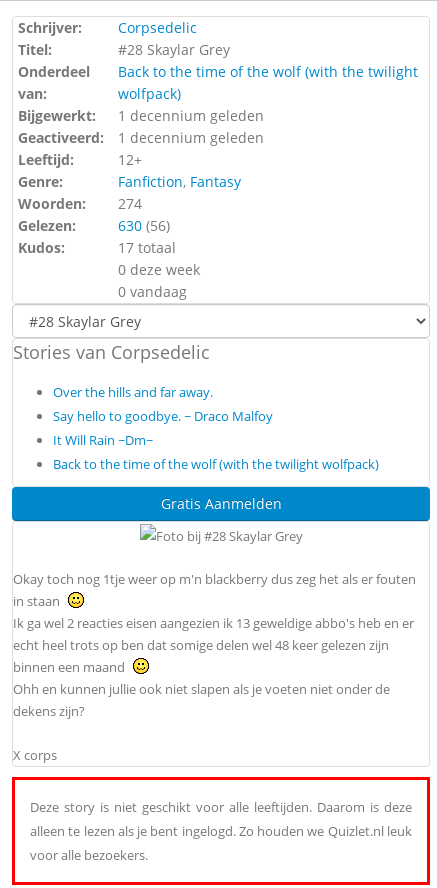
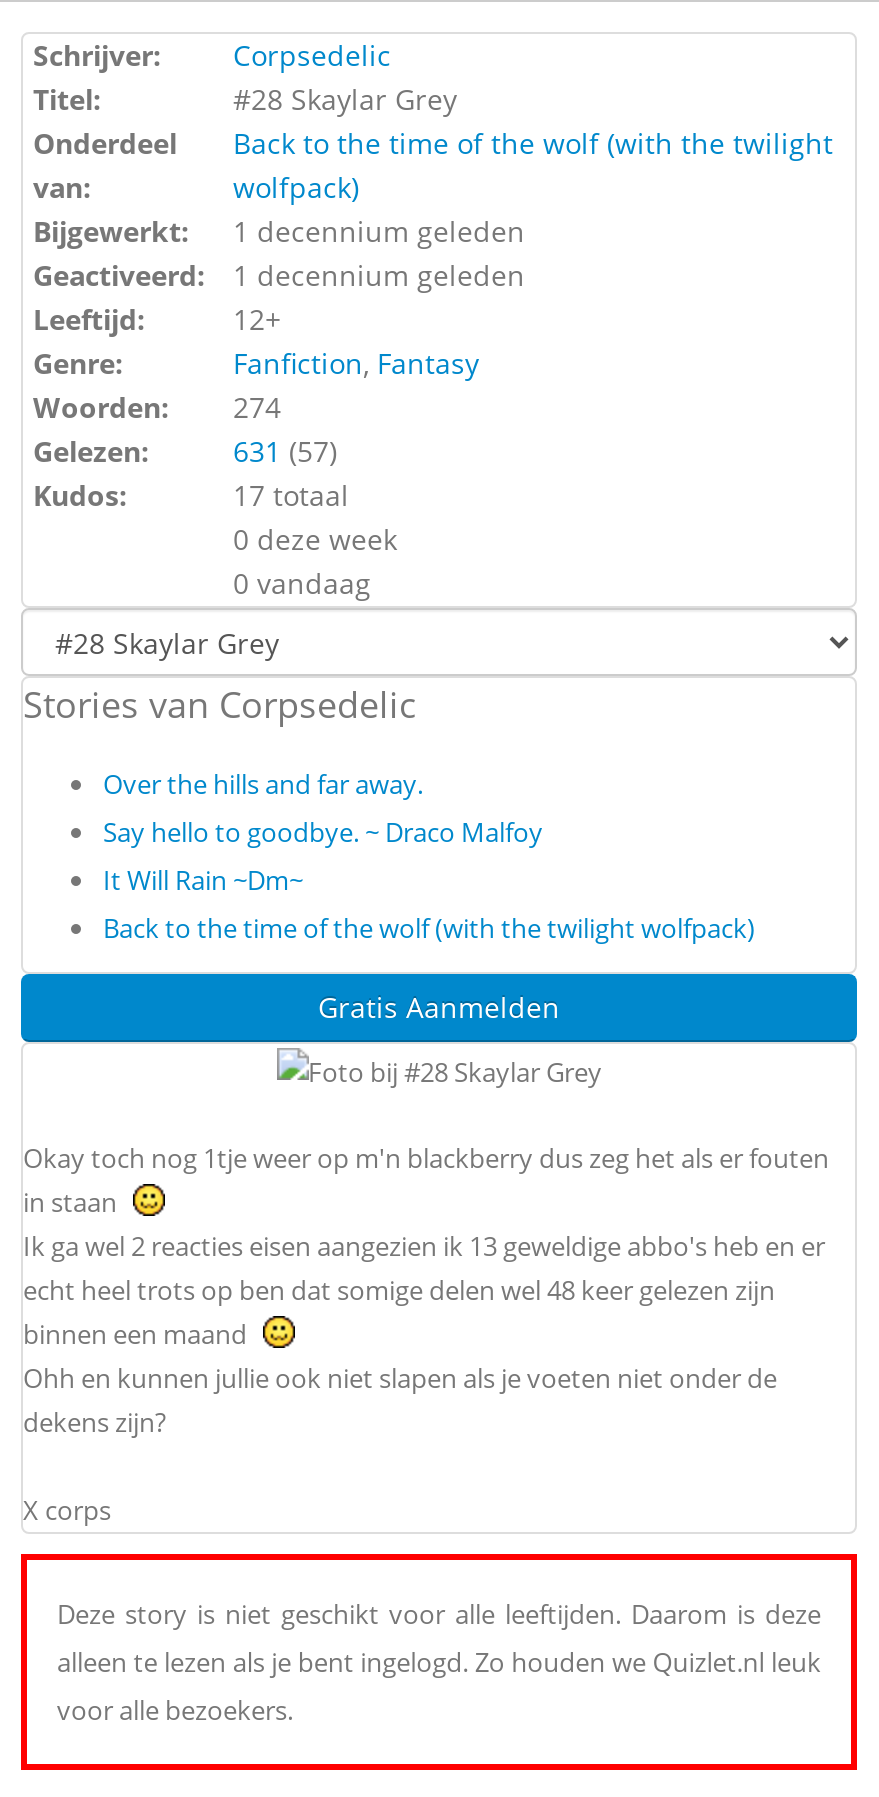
- 630 (56)
+ 631 (57)
